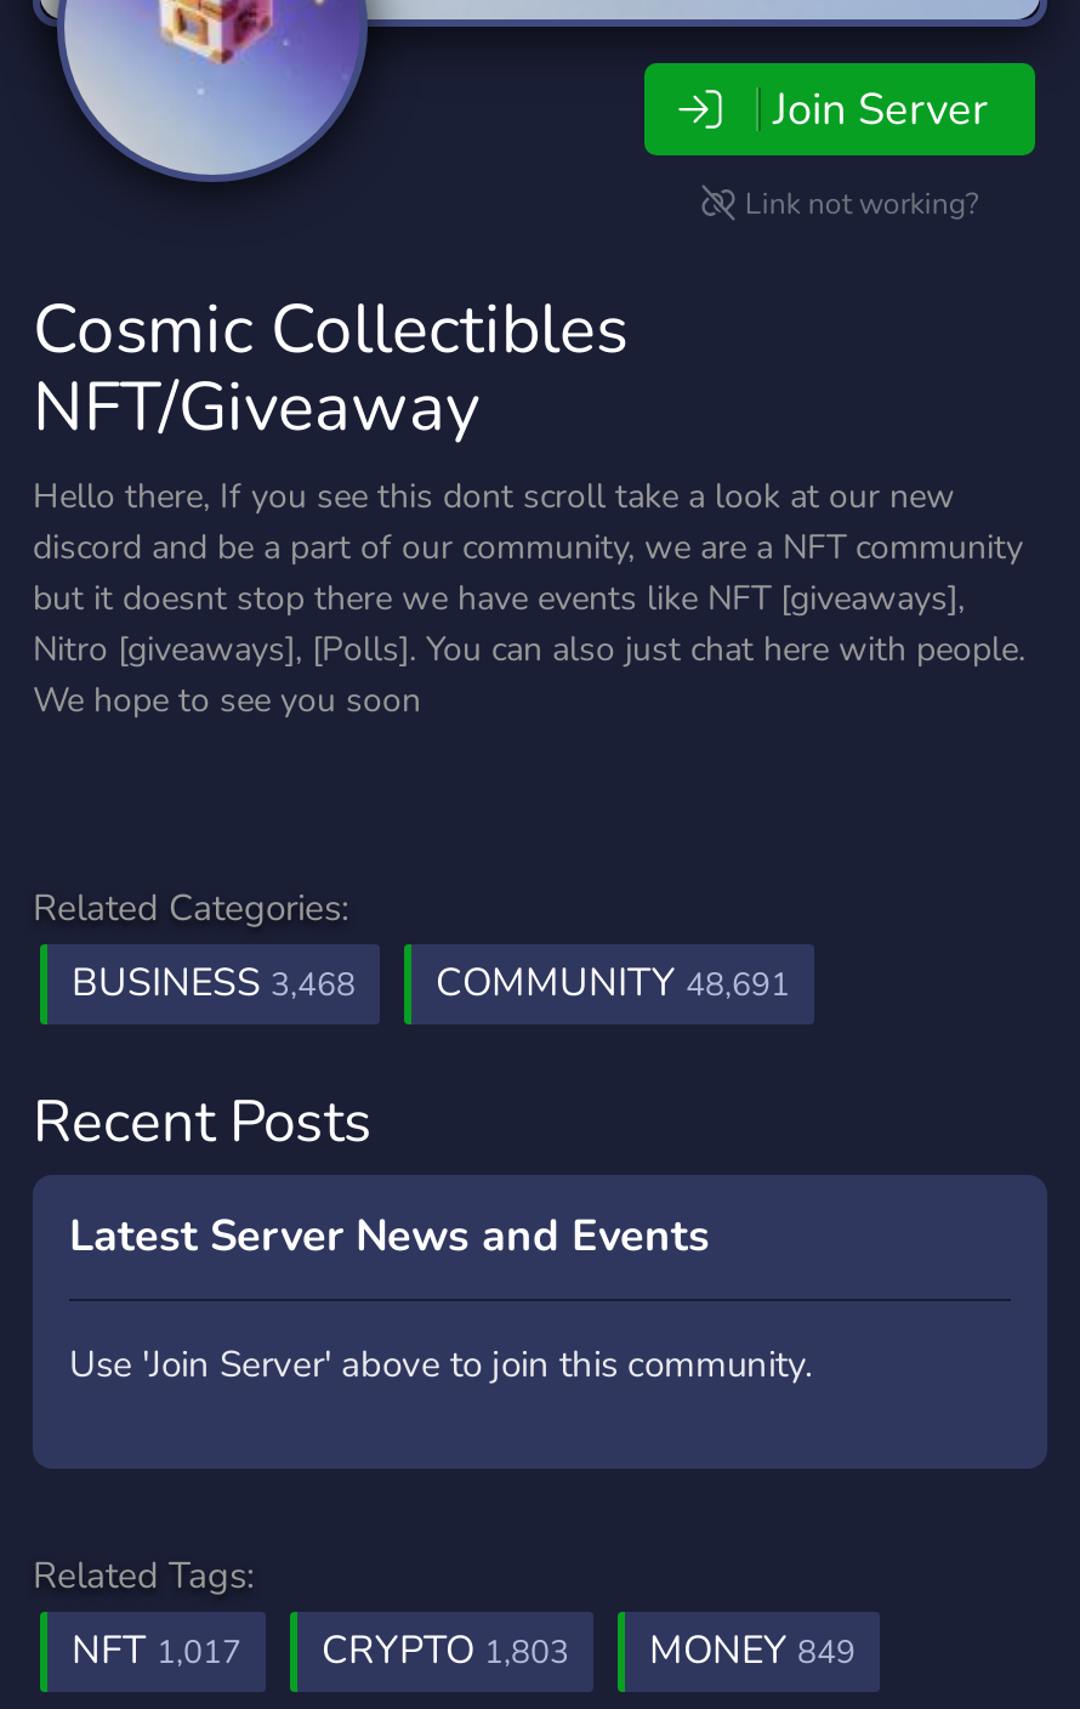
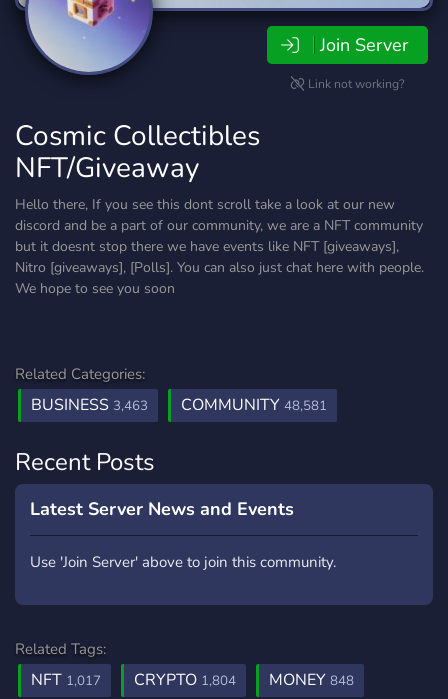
- BUSINESS 3,468
+ BUSINESS 3,463

- COMMUNITY 48,691
+ COMMUNITY 48,581

- CRYPTO 1,803
+ CRYPTO 1,804

- MONEY 849
+ MONEY 848
